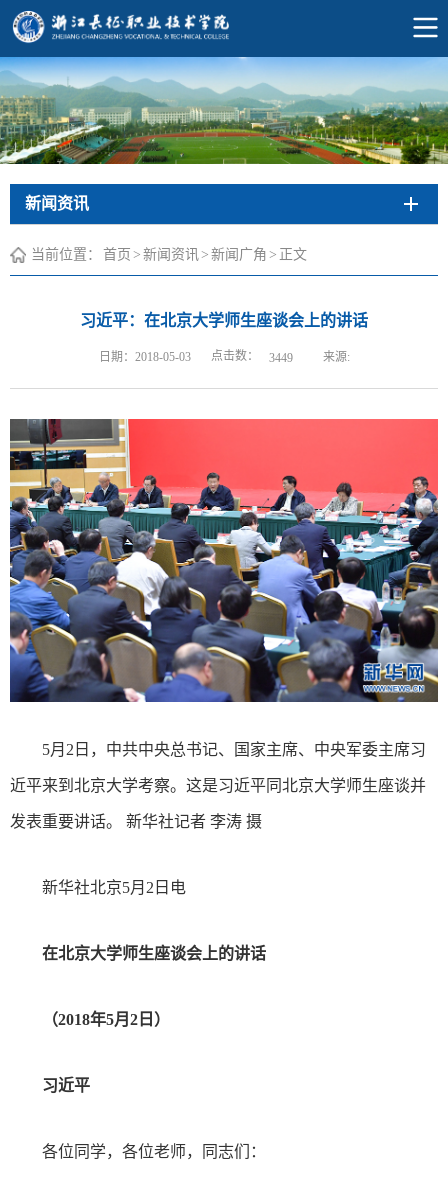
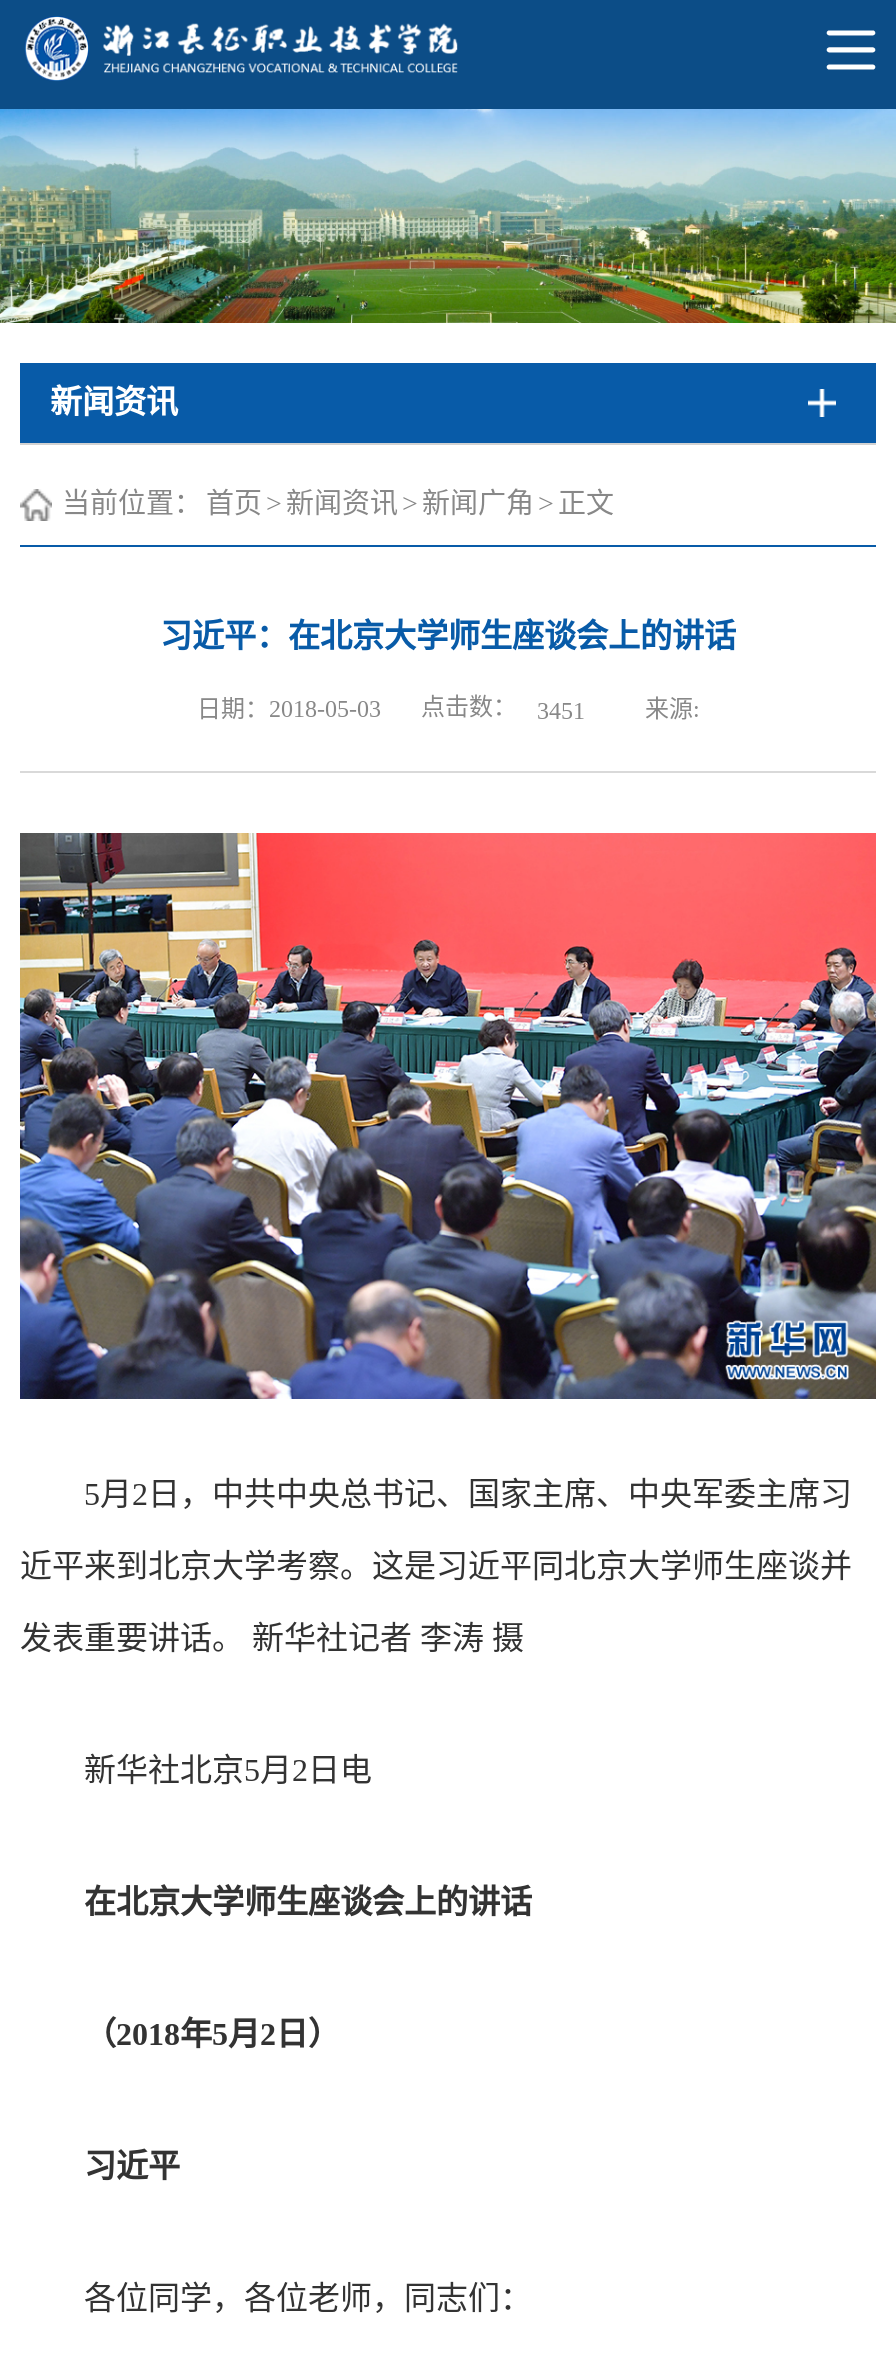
- 日期：2018-05-03 点击数： 3449
+ 日期：2018-05-03 点击数： 3451
